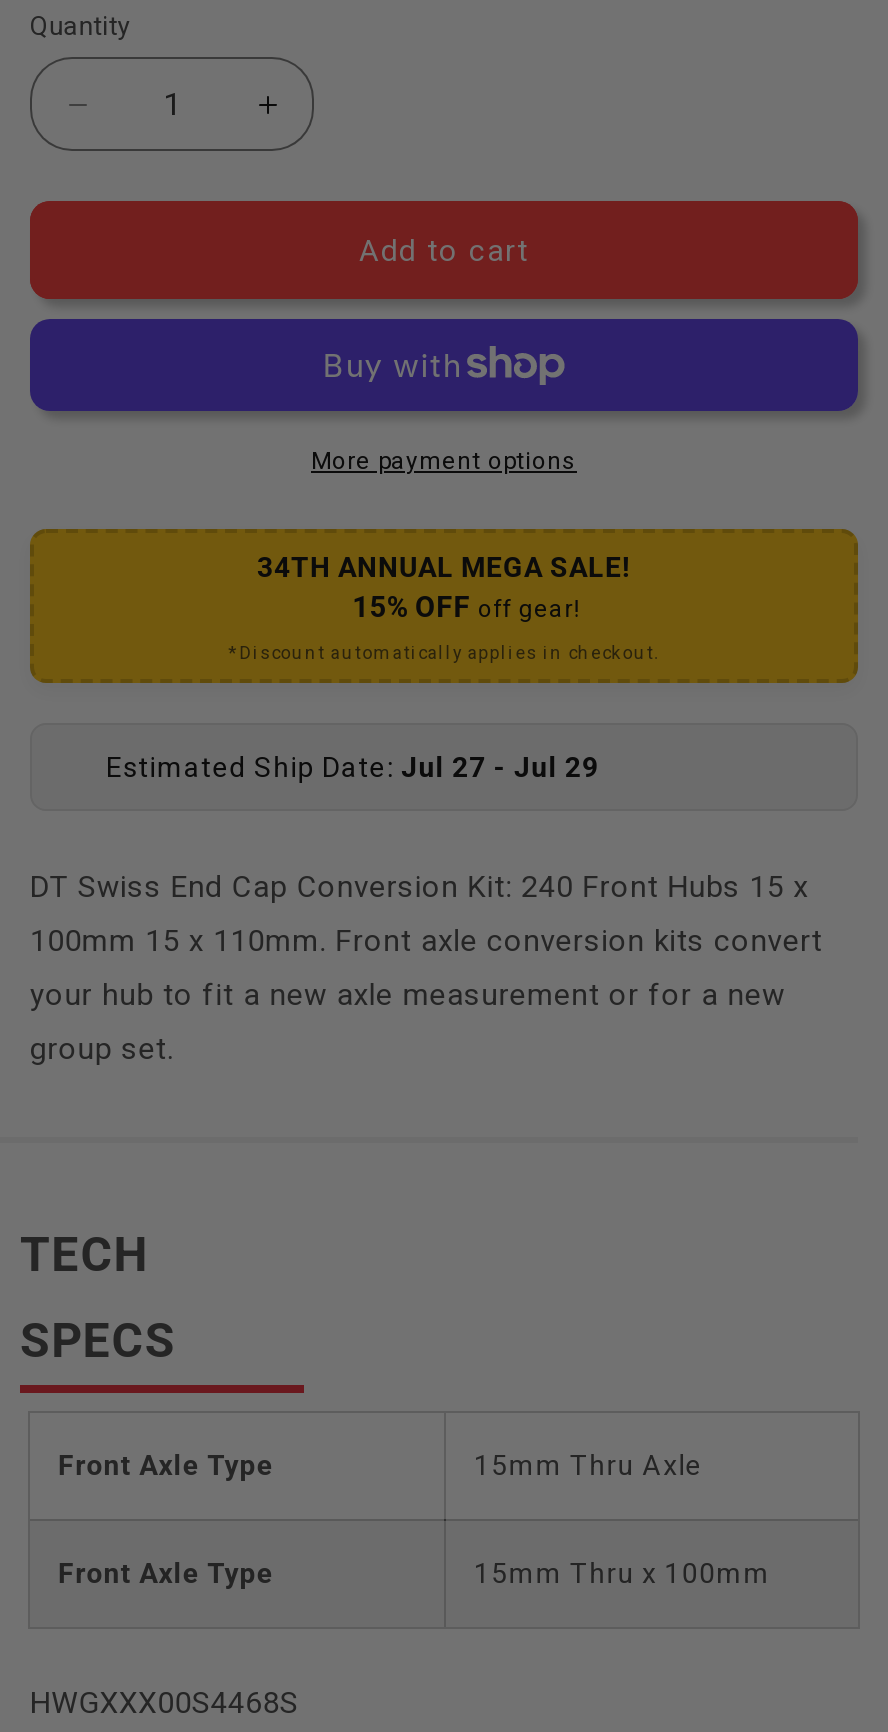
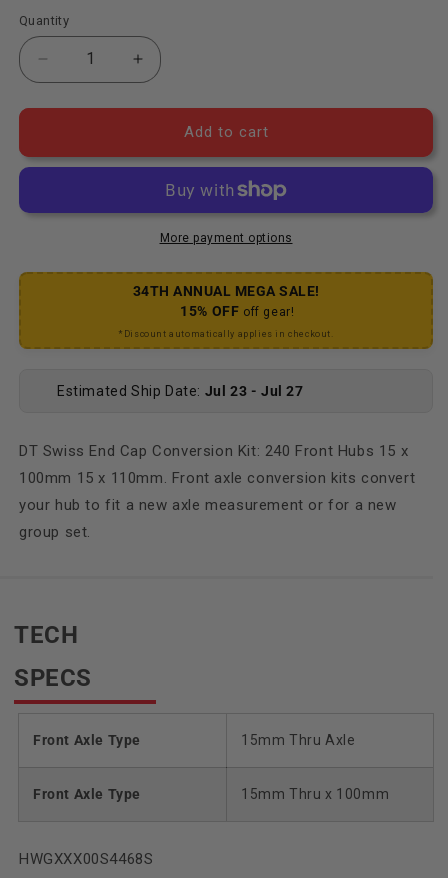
- Estimated Ship Date: Jul 27 - Jul 29
+ Estimated Ship Date: Jul 23 - Jul 27
